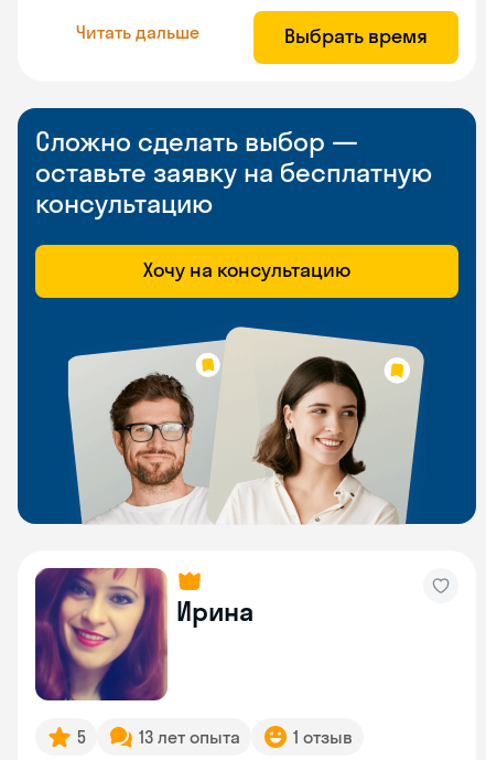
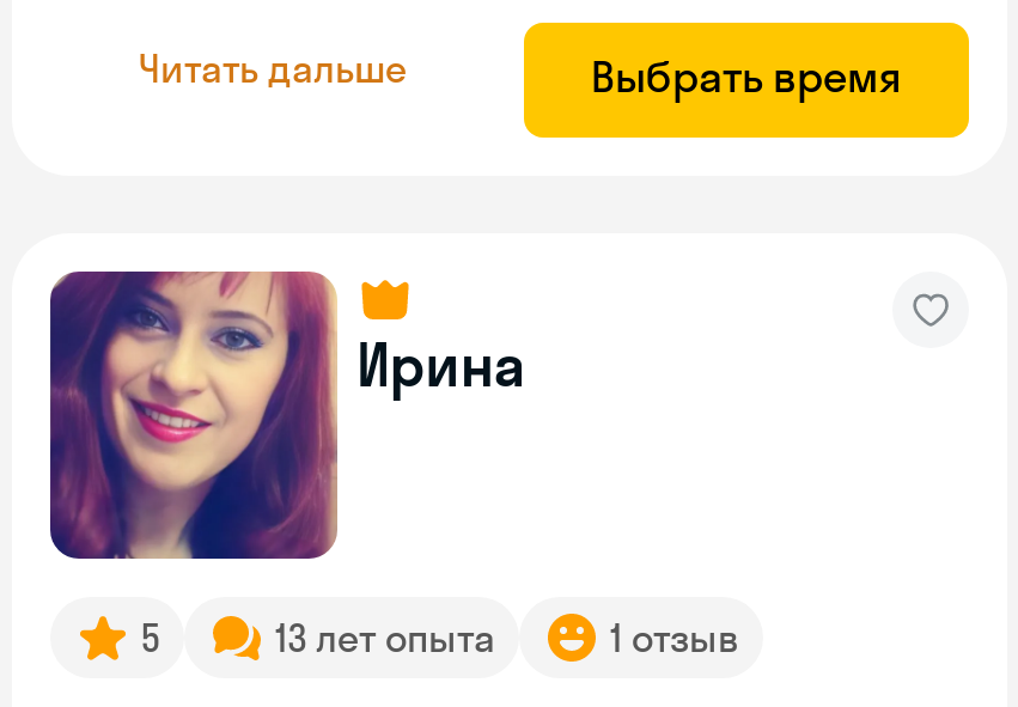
- [image]
- Сложно сделать выбор —
- оставьте заявку на бесплатную
- консультацию
- Хочу на консультацию
